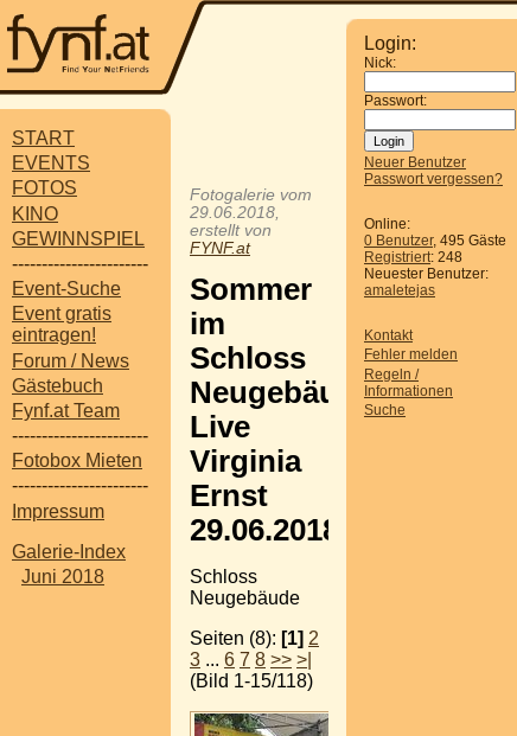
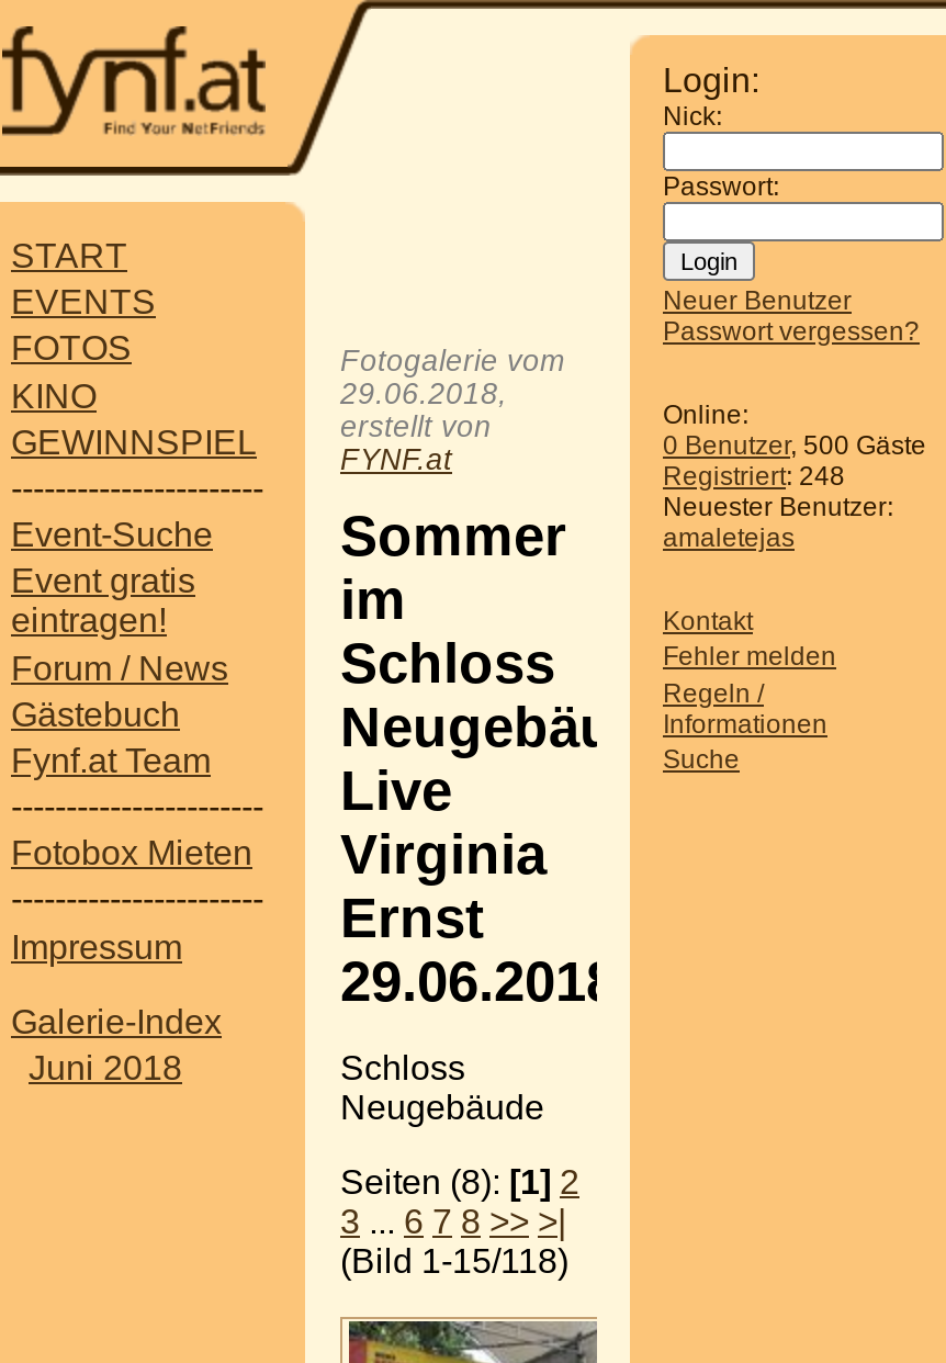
- 0 Benutzer, 495 Gäste
+ 0 Benutzer, 500 Gäste
